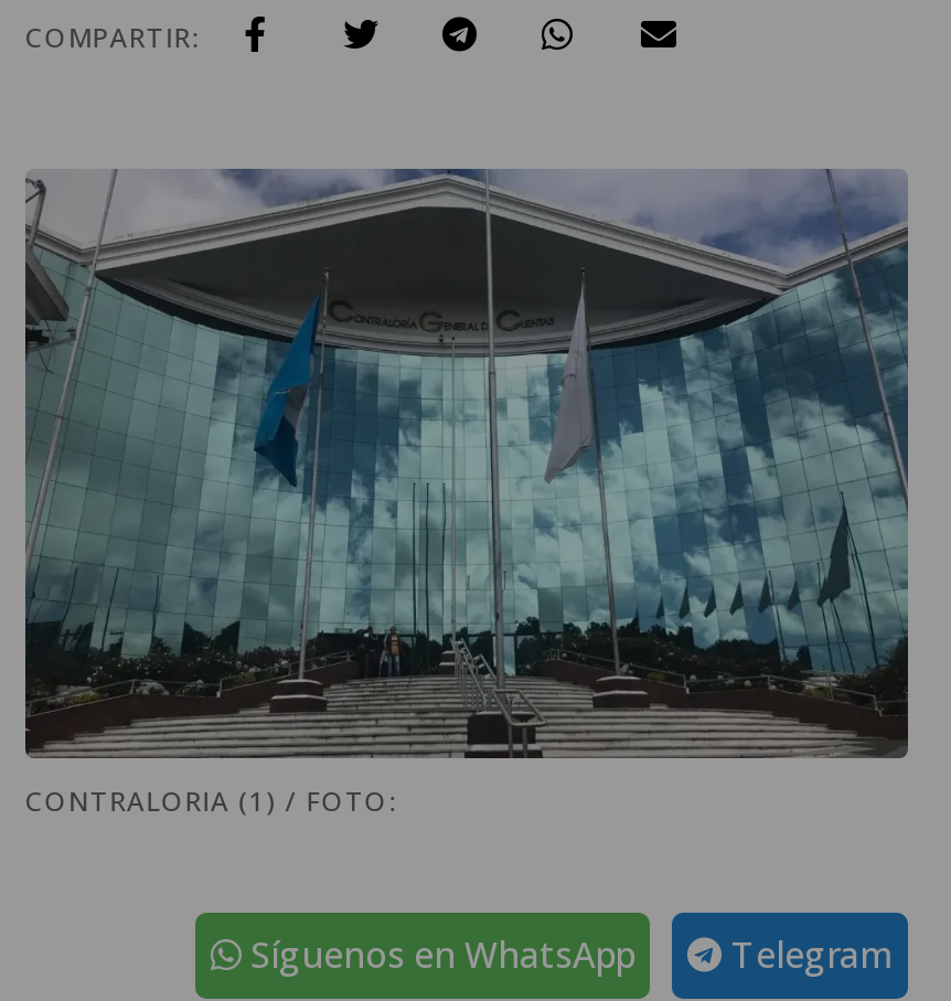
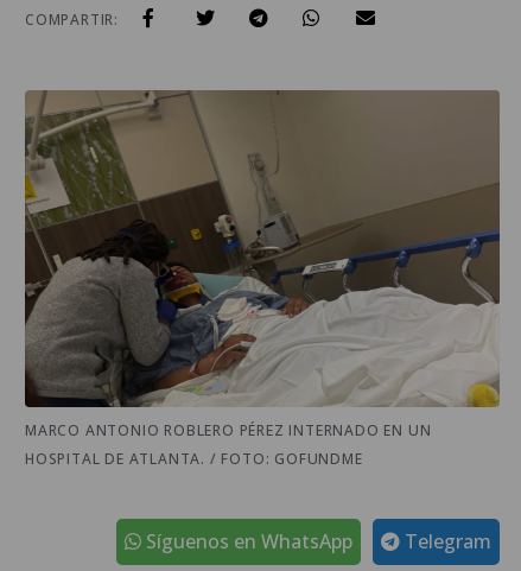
- [image]
- CONTRALORIA (1) / FOTO:
+ [image]
+ MARCO ANTONIO ROBLERO PÉREZ INTERNADO EN UN
+ HOSPITAL DE ATLANTA. / FOTO: GOFUNDME
